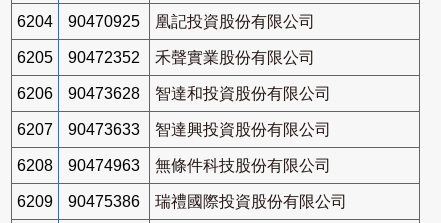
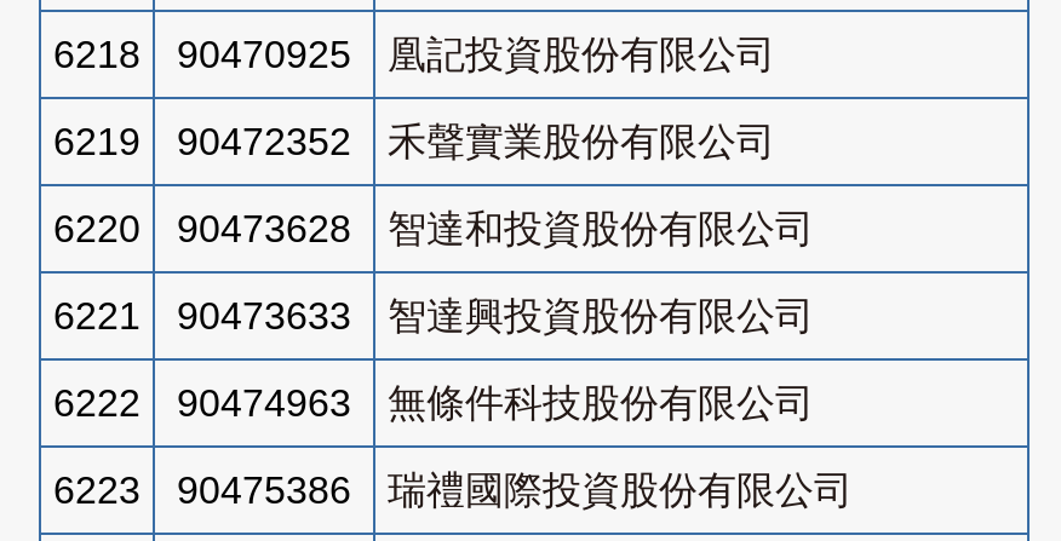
- 6204 90470925 凰記投資股份有限公司
+ 6218 90470925 凰記投資股份有限公司

- 6205 90472352 禾聲實業股份有限公司
+ 6219 90472352 禾聲實業股份有限公司

- 6206 90473628 智達和投資股份有限公司
+ 6220 90473628 智達和投資股份有限公司

- 6207 90473633 智達興投資股份有限公司
+ 6221 90473633 智達興投資股份有限公司

- 6208 90474963 無條件科技股份有限公司
+ 6222 90474963 無條件科技股份有限公司

- 6209 90475386 瑞禮國際投資股份有限公司
+ 6223 90475386 瑞禮國際投資股份有限公司
